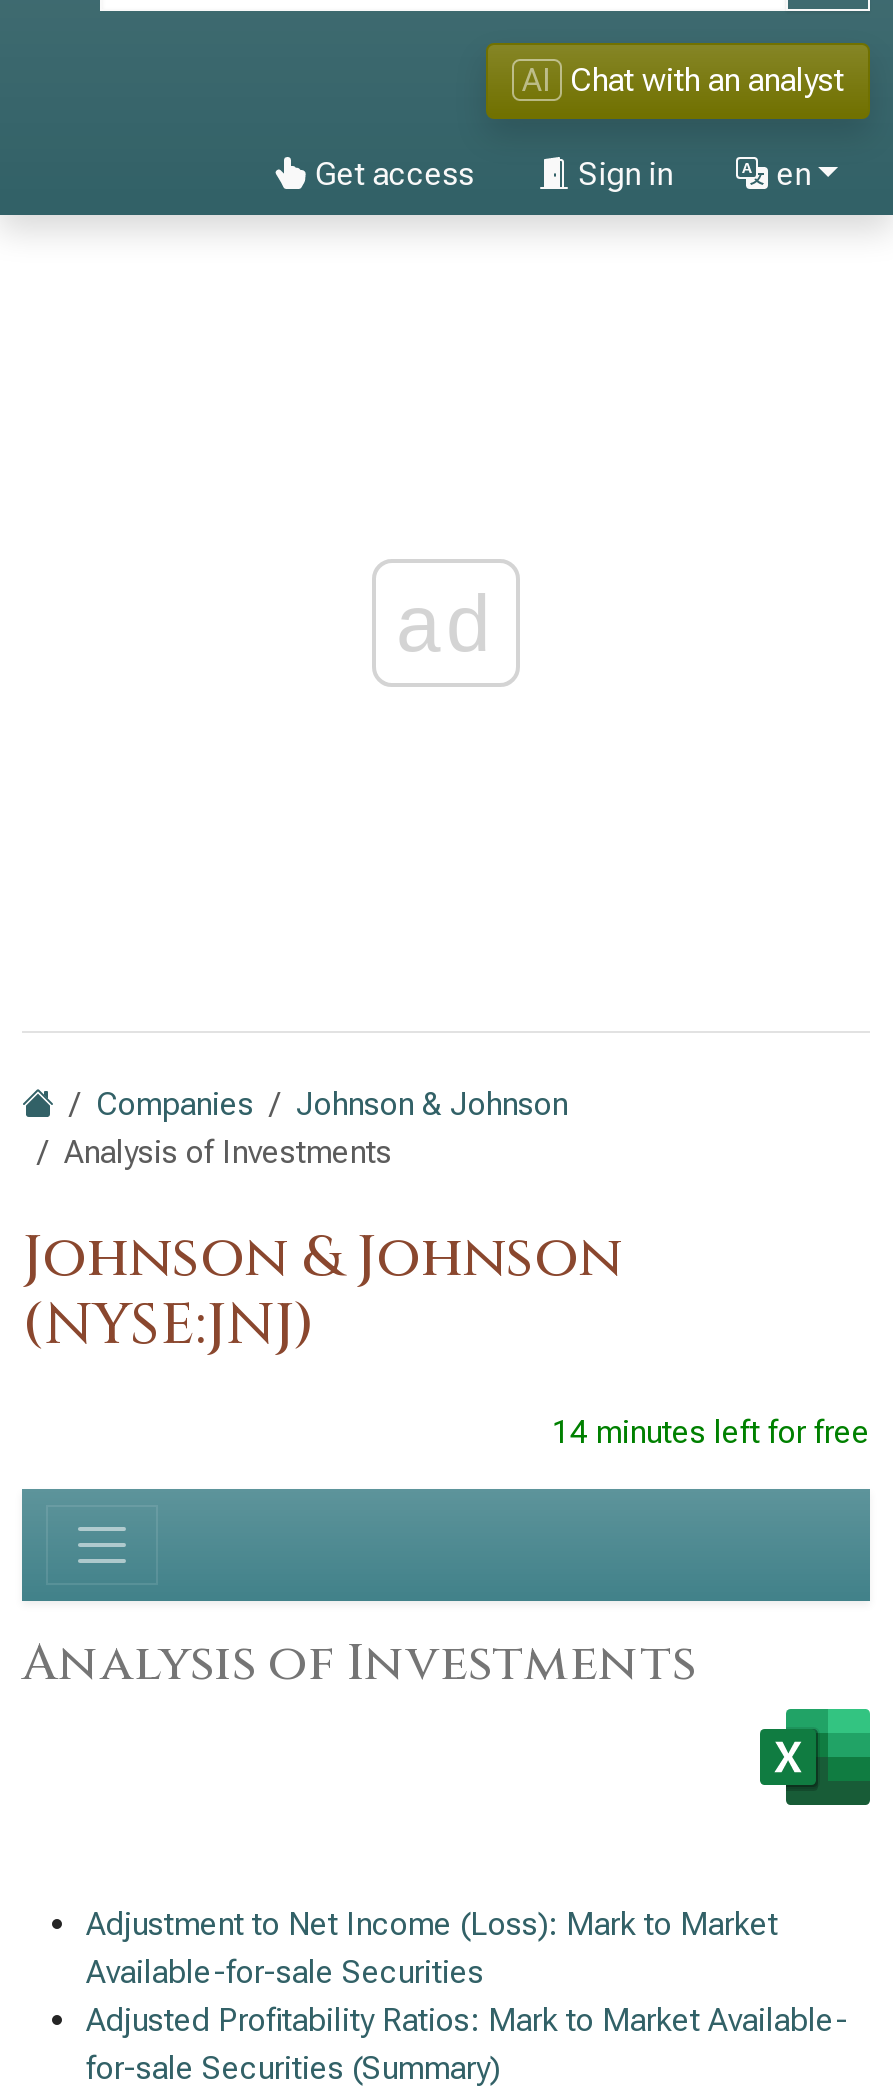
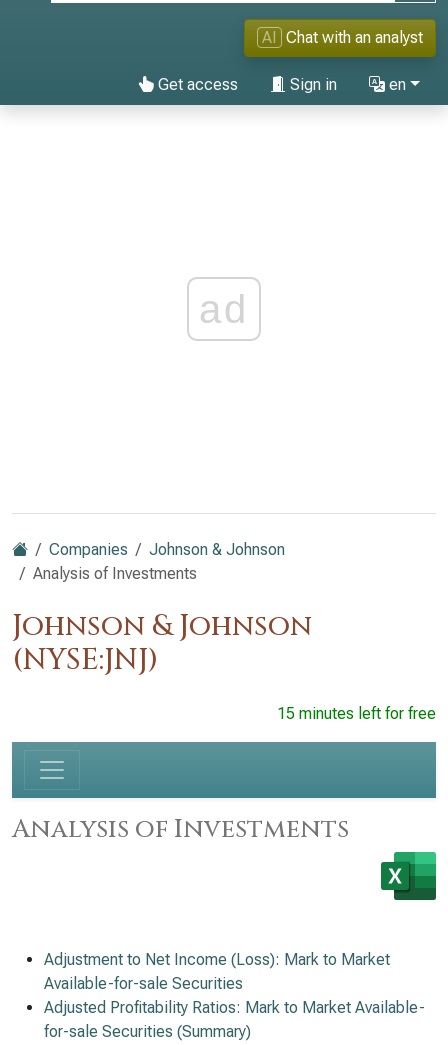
- 14 minutes left for free
+ 15 minutes left for free
